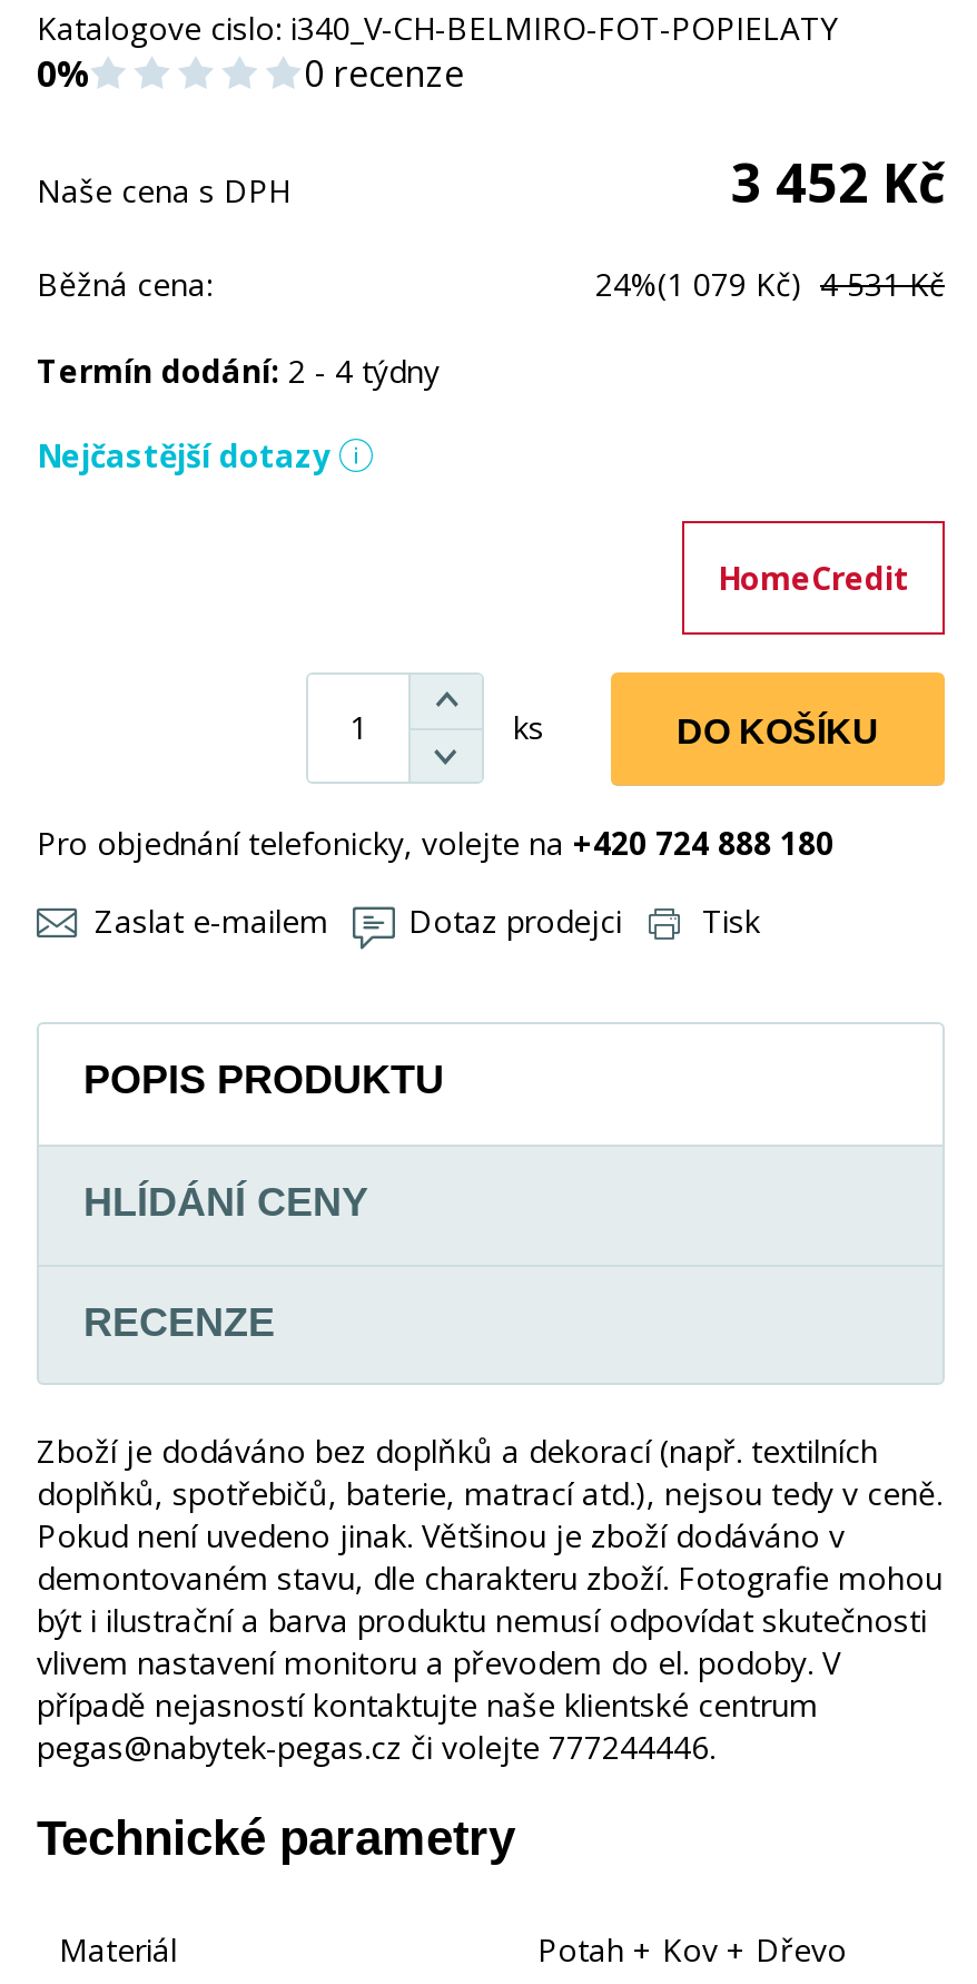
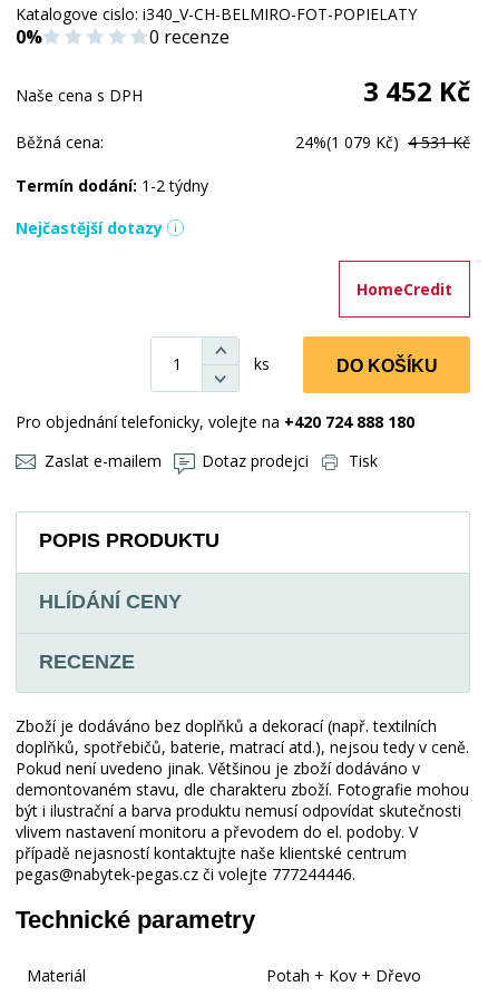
- Termín dodání: 2 - 4 týdny
+ Termín dodání: 1-2 týdny
